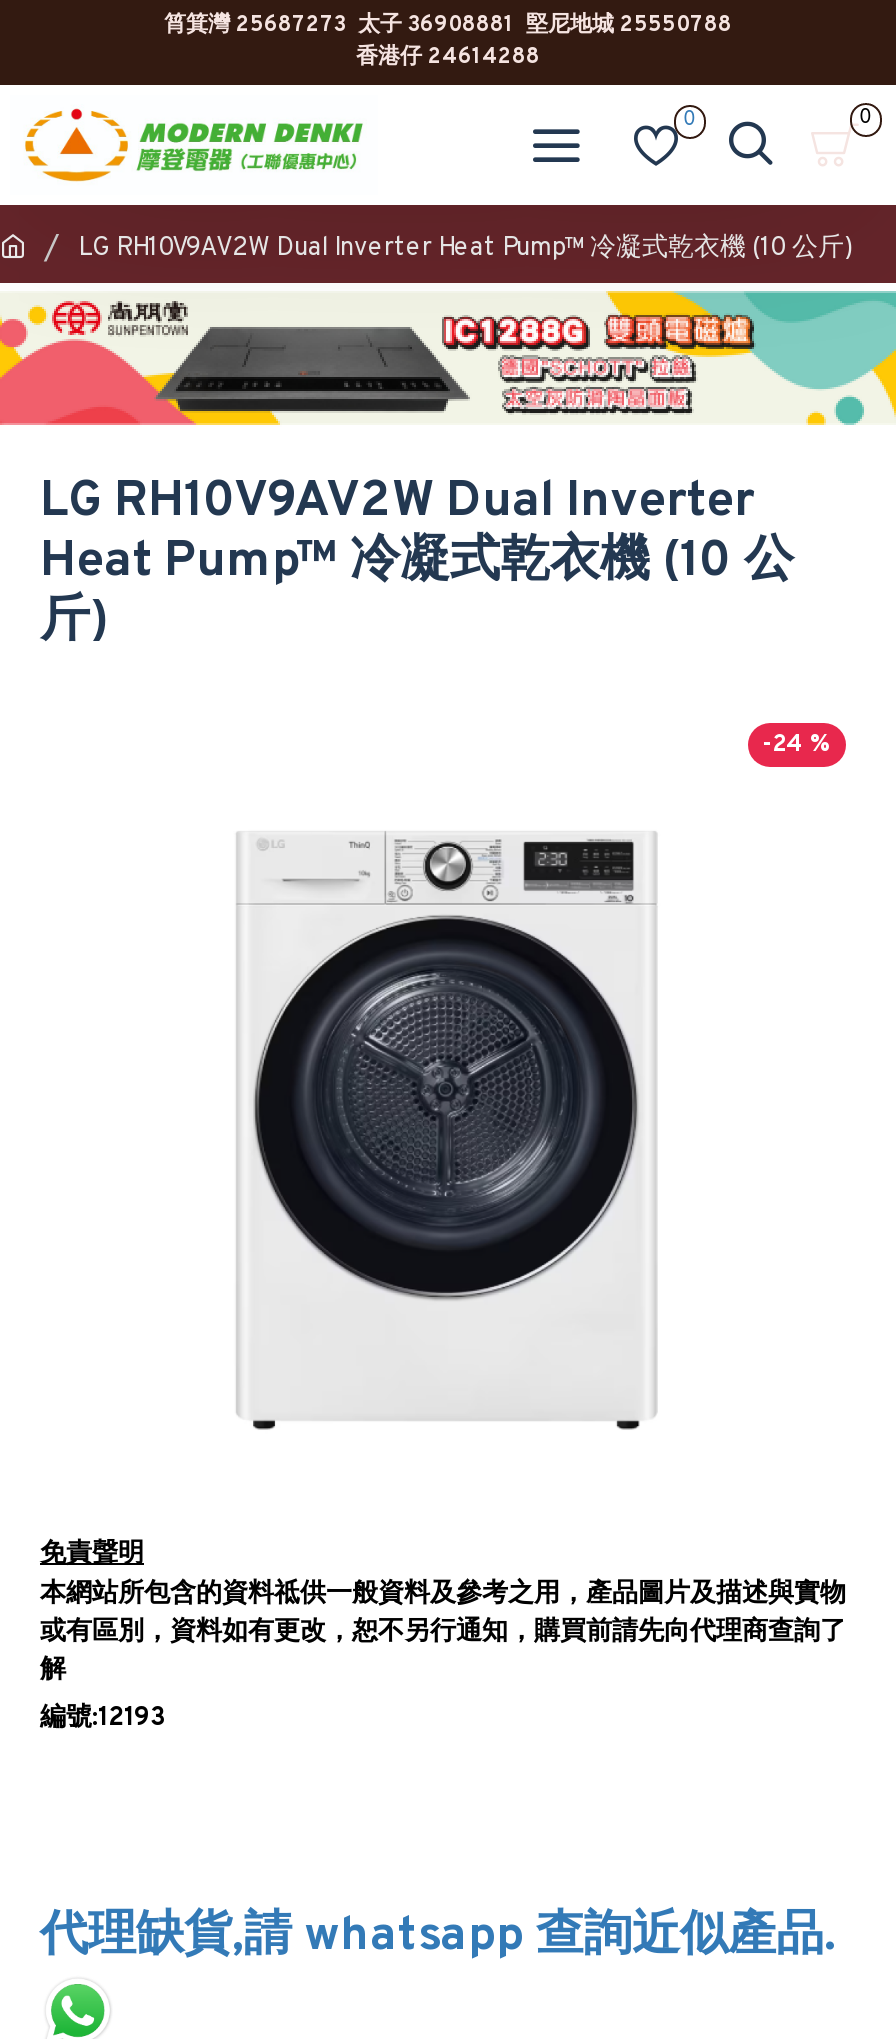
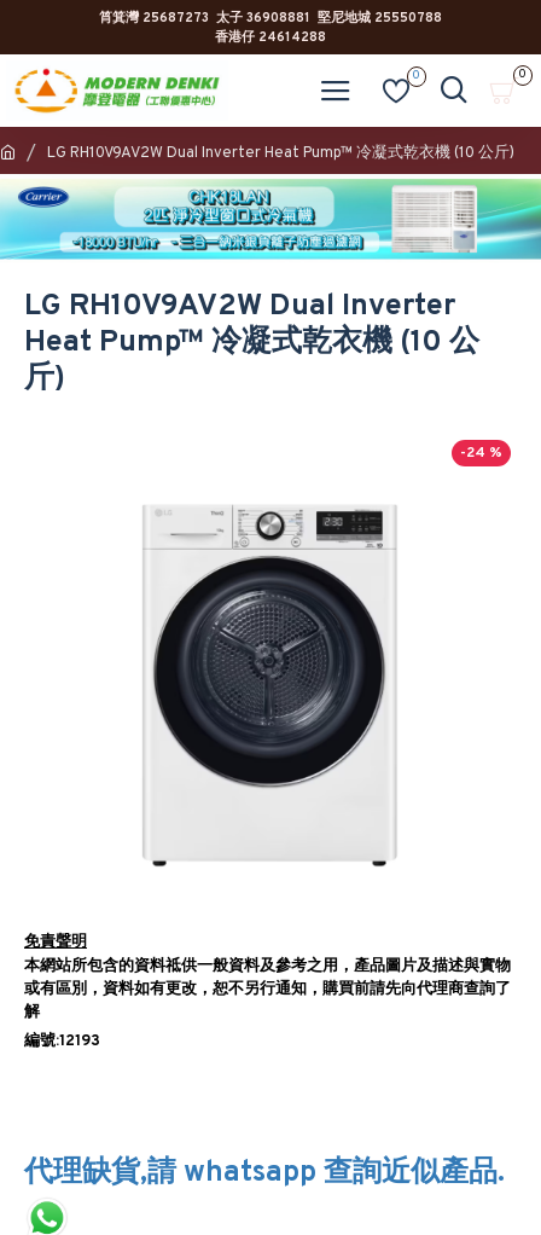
- [image]
+ [image]
